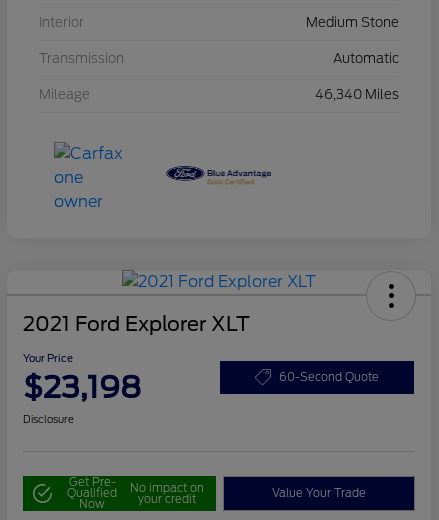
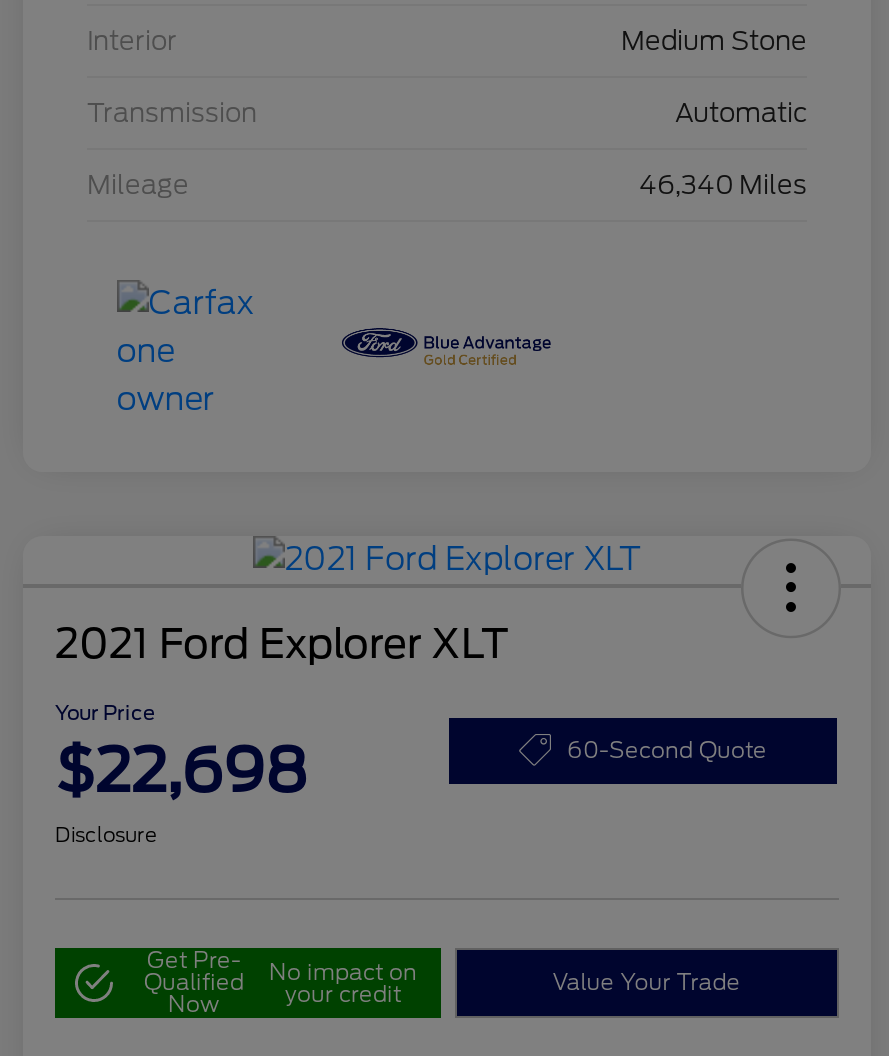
- $23,198
+ $22,698
